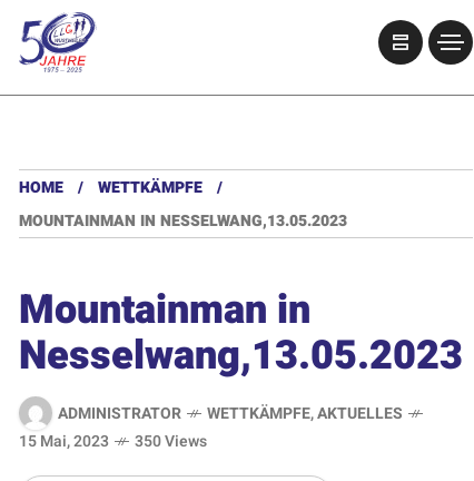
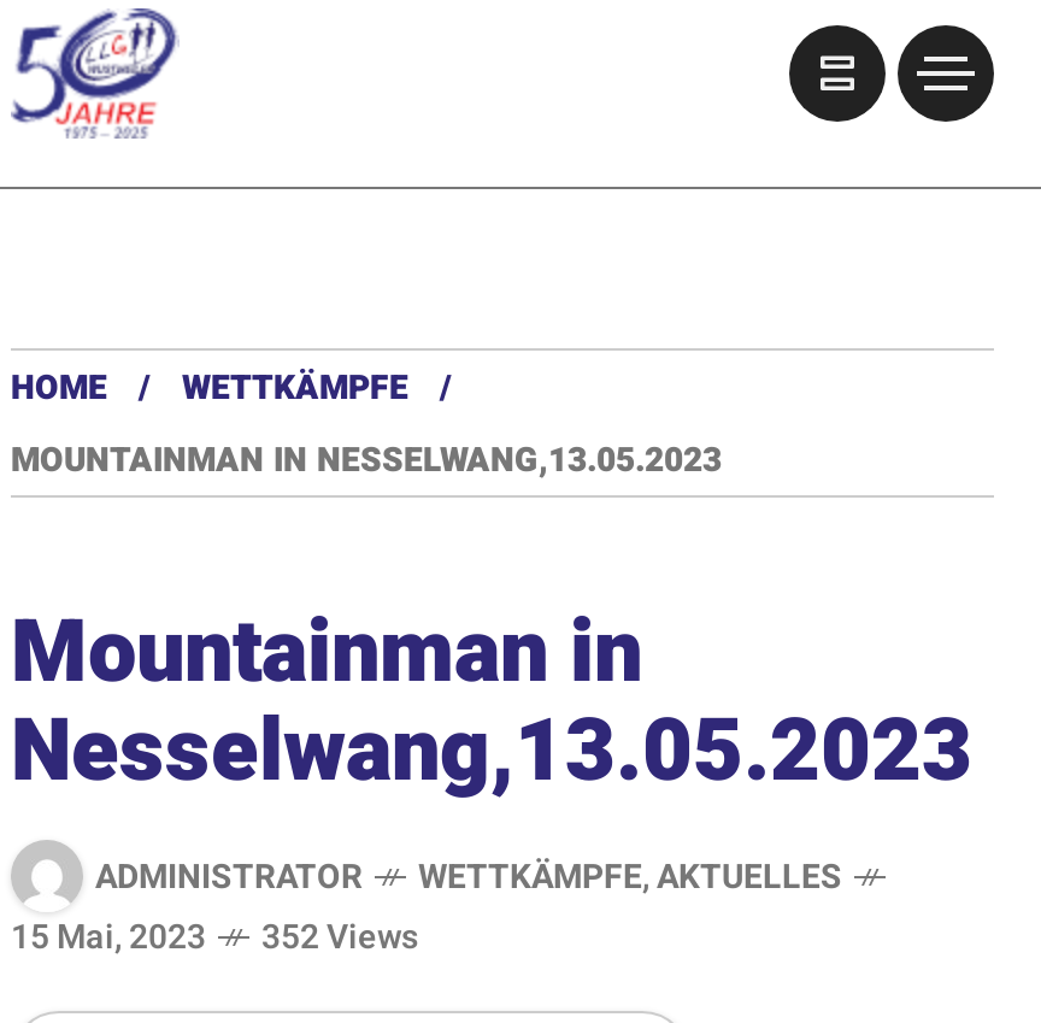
- 15 Mai, 2023 350 Views
+ 15 Mai, 2023 352 Views
